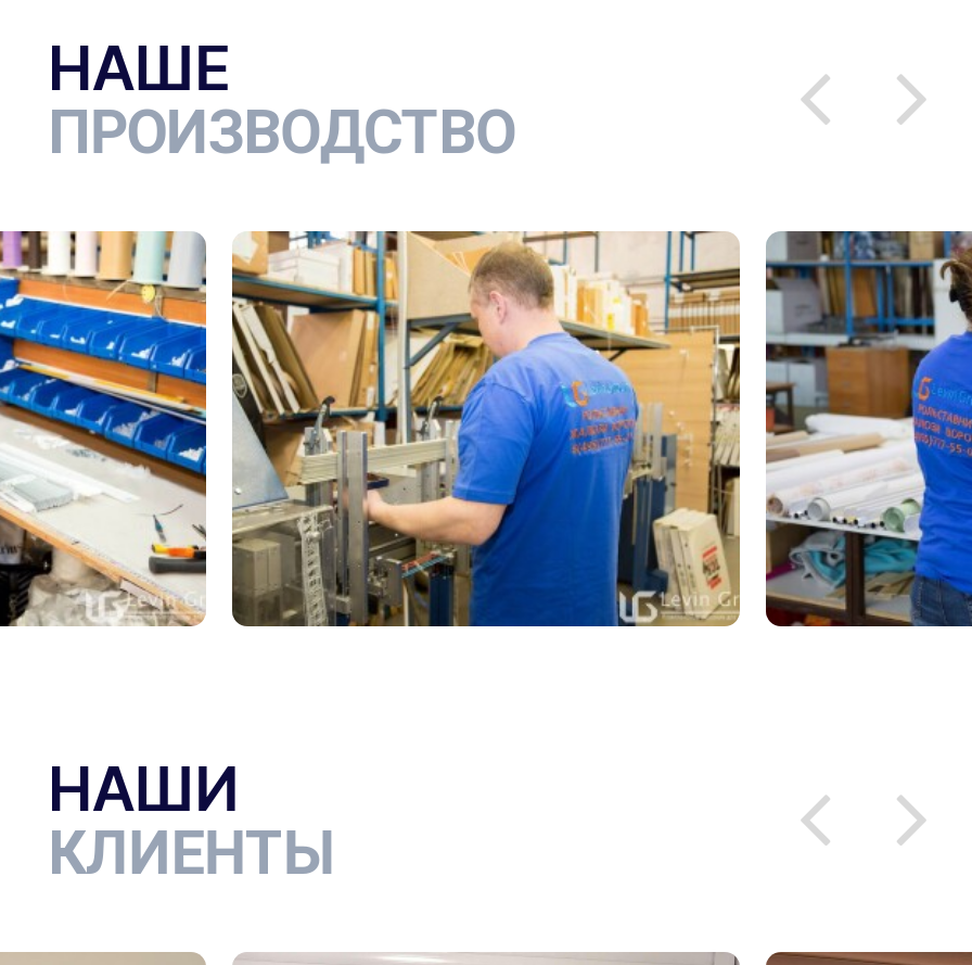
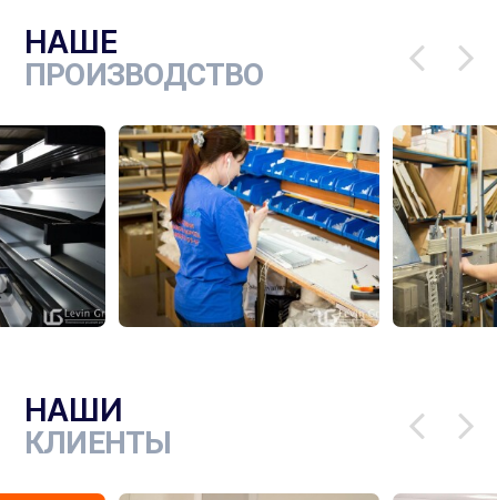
- [image]
+ [image]

- [image]
+ [image]

- [image]
+ [image]
